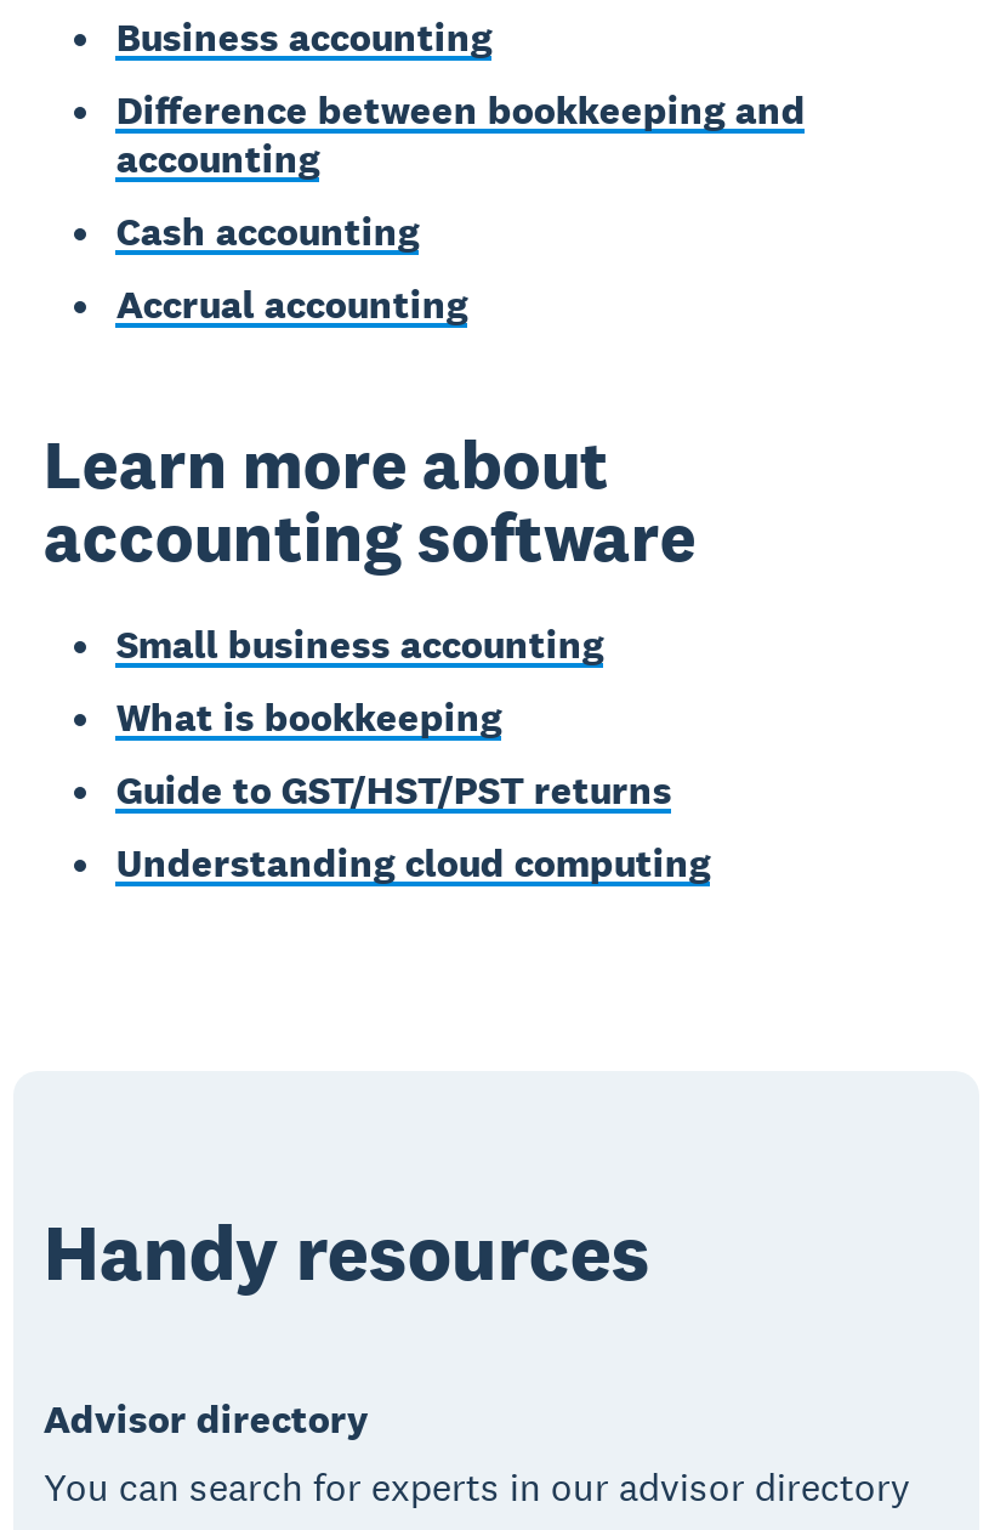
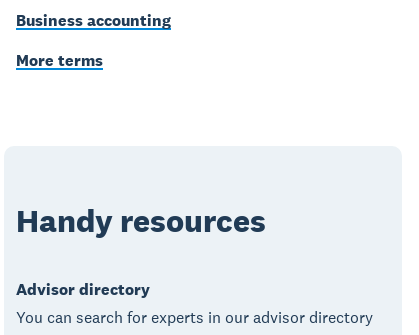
- Difference between bookkeeping and
- accounting
- Cash accounting
- Accrual accounting
- Learn more about
- accounting software
- Small business accounting
- What is bookkeeping
- Guide to GST/HST/PST returns
- Understanding cloud computing
+ More terms
